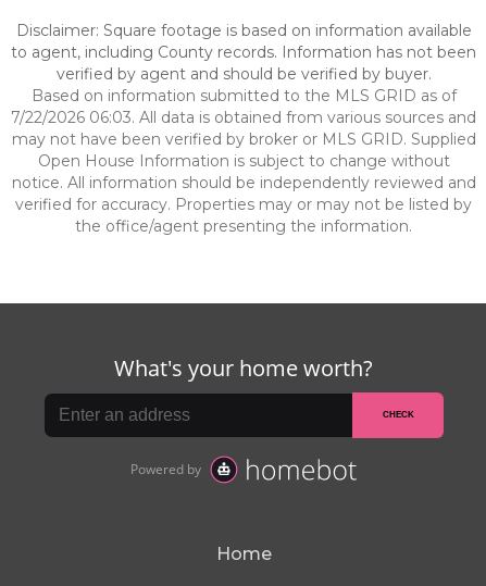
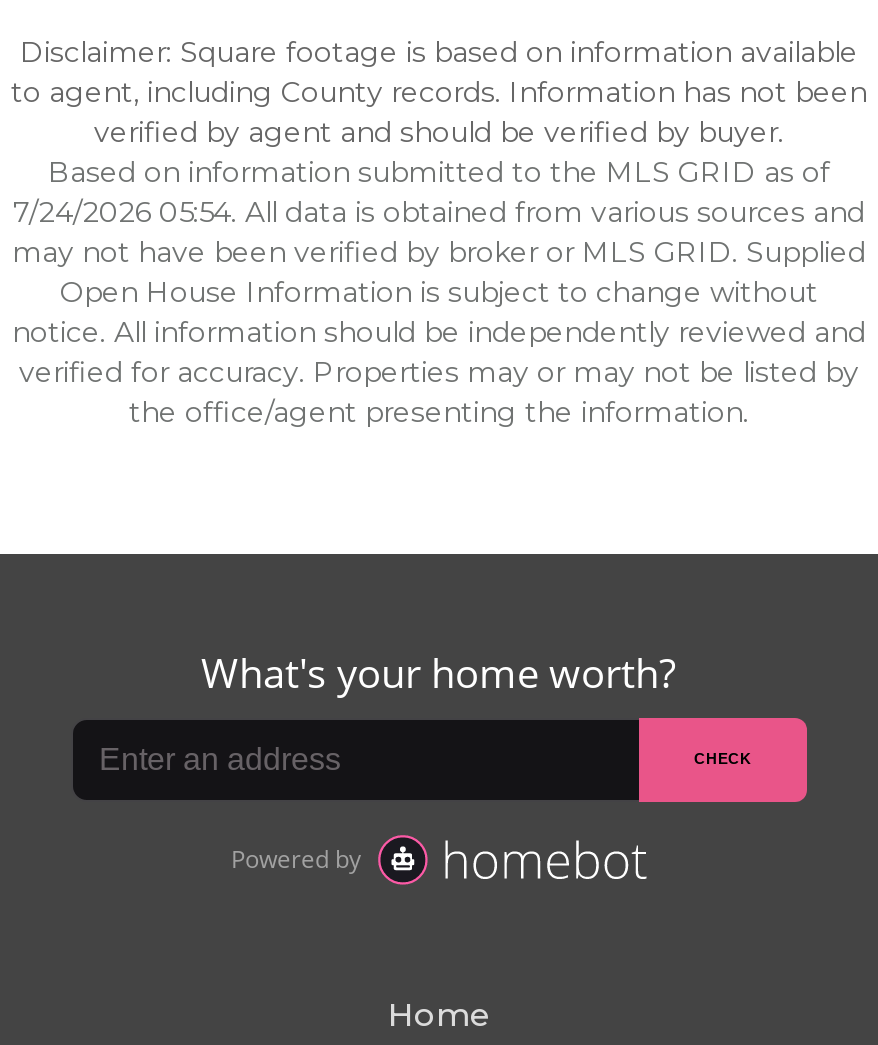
- 7/22/2026 06:03. All data is obtained from various sources and
+ 7/24/2026 05:54. All data is obtained from various sources and
